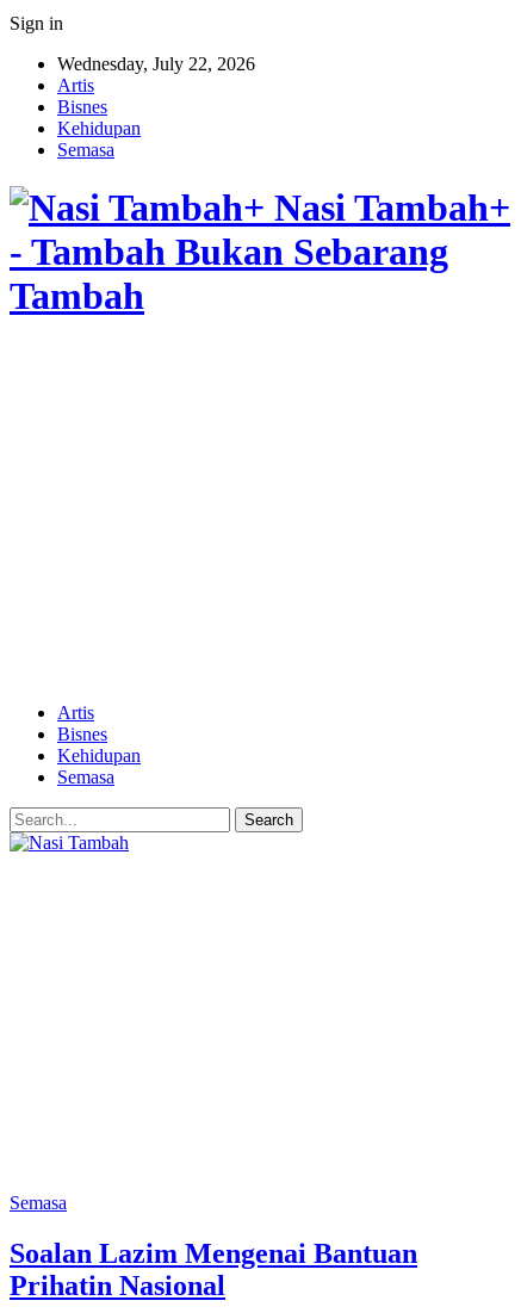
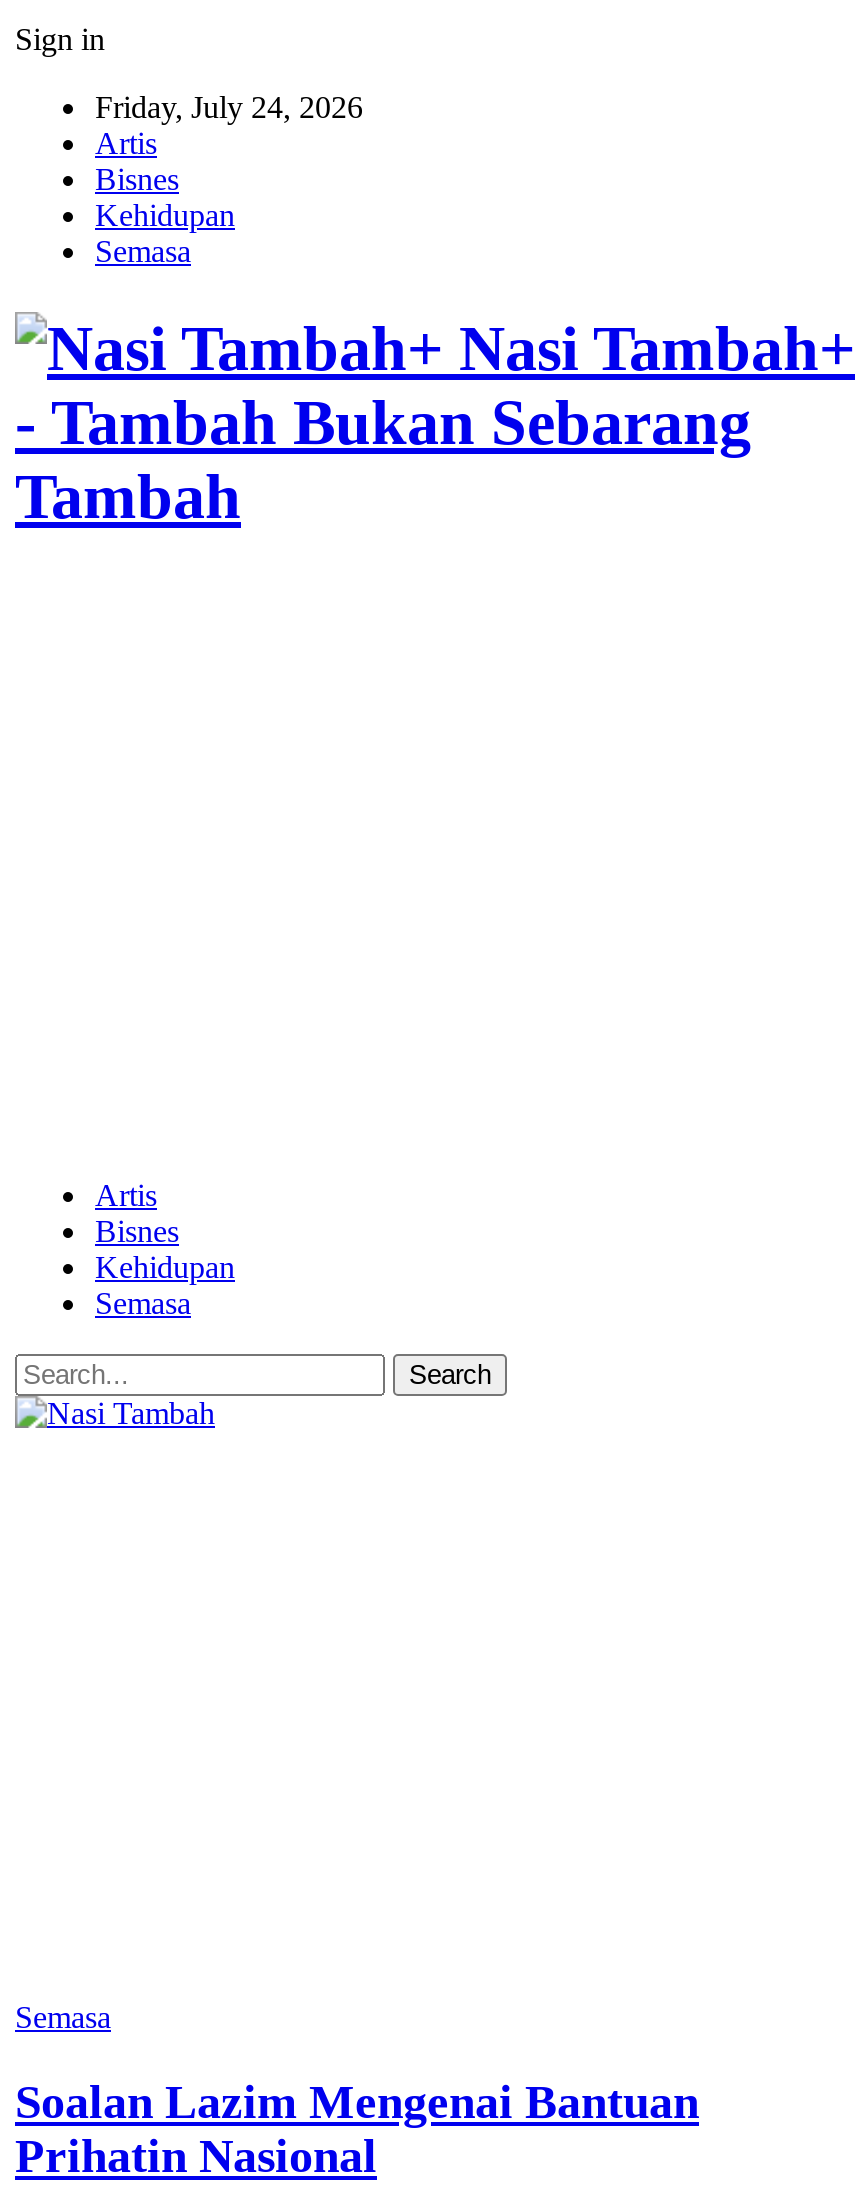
- Wednesday, July 22, 2026
+ Friday, July 24, 2026
